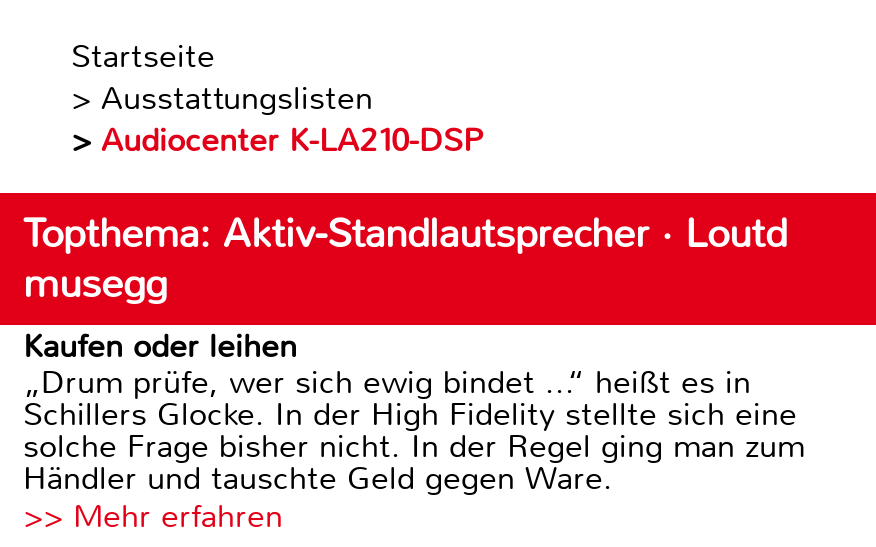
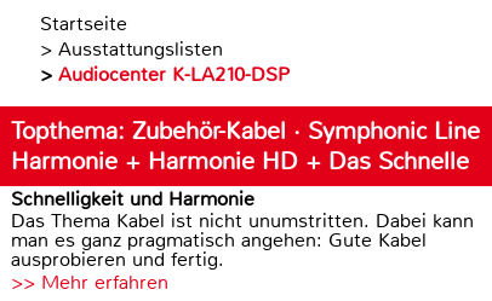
- Topthema: Aktiv-Standlautsprecher · Loutd
- musegg
- Kaufen oder leihen
- „Drum prüfe, wer sich ewig bindet ...“ heißt es in
- Schillers Glocke. In der High Fidelity stellte sich eine
- solche Frage bisher nicht. In der Regel ging man zum
- Händler und tauschte Geld gegen Ware.
+ Topthema: Zubehör-Kabel · Symphonic Line
+ Harmonie + Harmonie HD + Das Schnelle
+ Schnelligkeit und Harmonie
+ Das Thema Kabel ist nicht unumstritten. Dabei kann
+ man es ganz pragmatisch angehen: Gute Kabel
+ ausprobieren und fertig.
